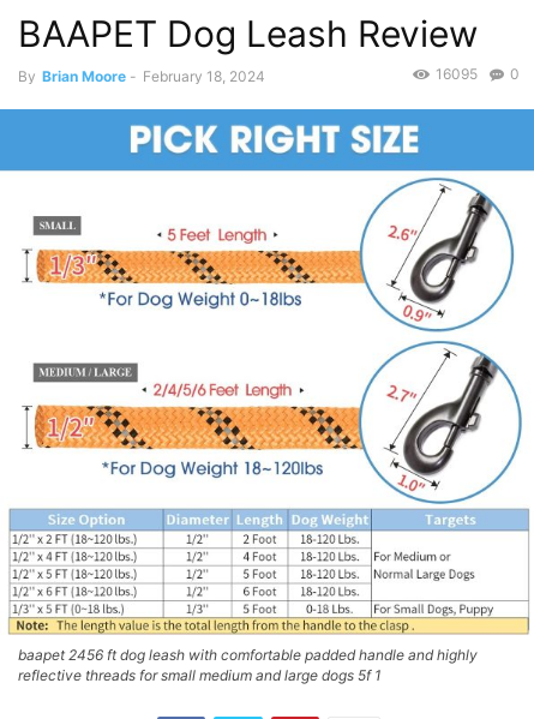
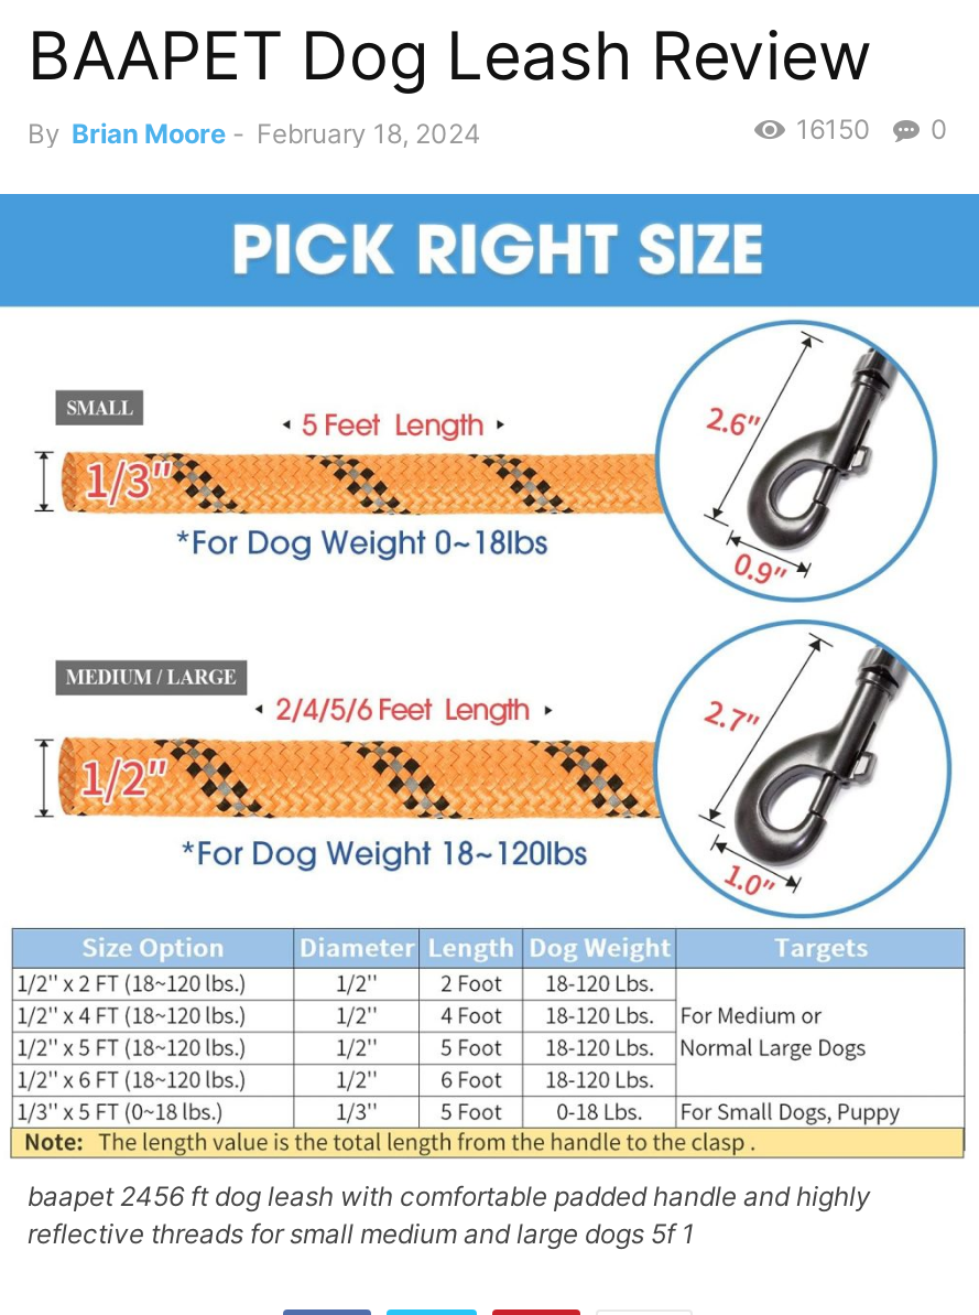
- 16095 0
+ 16150 0
